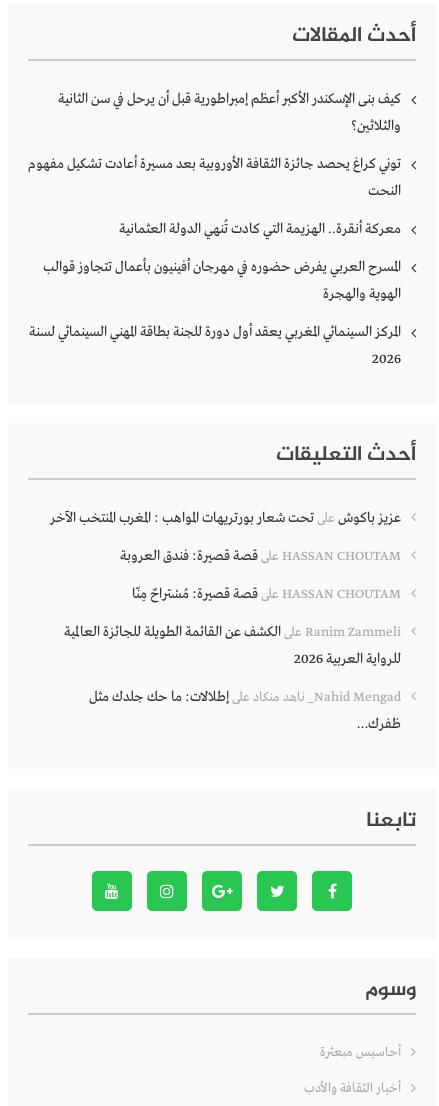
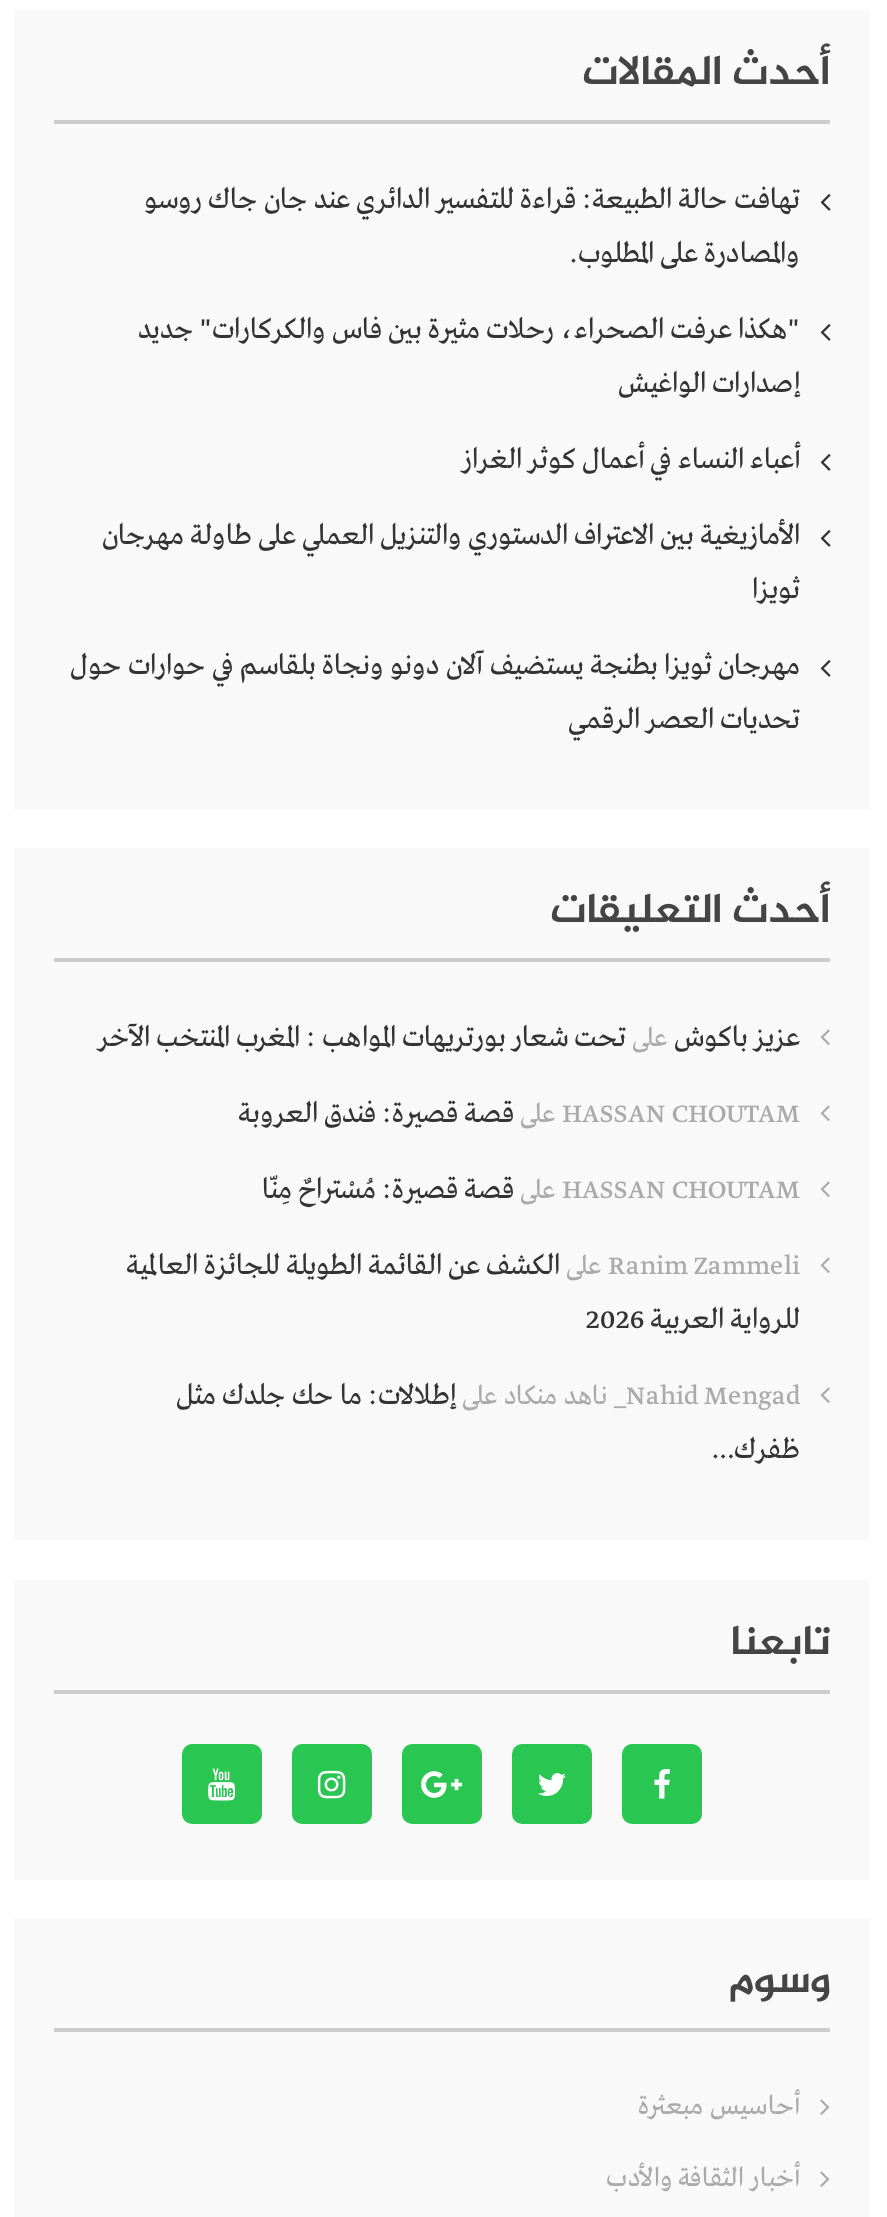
- كيف بنى الإسكندر الأكبر أعظم إمبراطورية قبل أن يرحل في سن الثانية
+ تهافت حالة الطبيعة: قراءة للتفسير الدائري عند جان جاك روسو

- والثلاثين؟
+ والمصادرة على المطلوب.

- توني كراغ يحصد جائزة الثقافة الأوروبية بعد مسيرة أعادت تشكيل مفهوم
+ "هكذا عرفت الصحراء، رحلات مثيرة بين فاس والكركارات" جديد

- النحت
+ إصدارات الواغيش

- معركة أنقرة.. الهزيمة التي كادت تُنهي الدولة العثمانية
+ أعباء النساء في أعمال كوثر الغراز

- المسرح العربي يفرض حضوره في مهرجان أفينيون بأعمال تتجاوز قوالب
+ الأمازيغية بين الاعتراف الدستوري والتنزيل العملي على طاولة مهرجان

- الهوية والهجرة
+ ثويزا

- المركز السينمائي المغربي يعقد أول دورة للجنة بطاقة المهني السينمائي لسنة
+ مهرجان ثويزا بطنجة يستضيف آلان دونو ونجاة بلقاسم في حوارات حول

- 2026
+ تحديات العصر الرقمي
